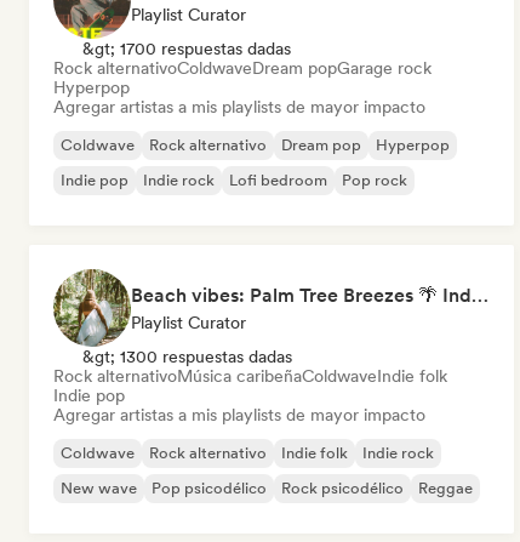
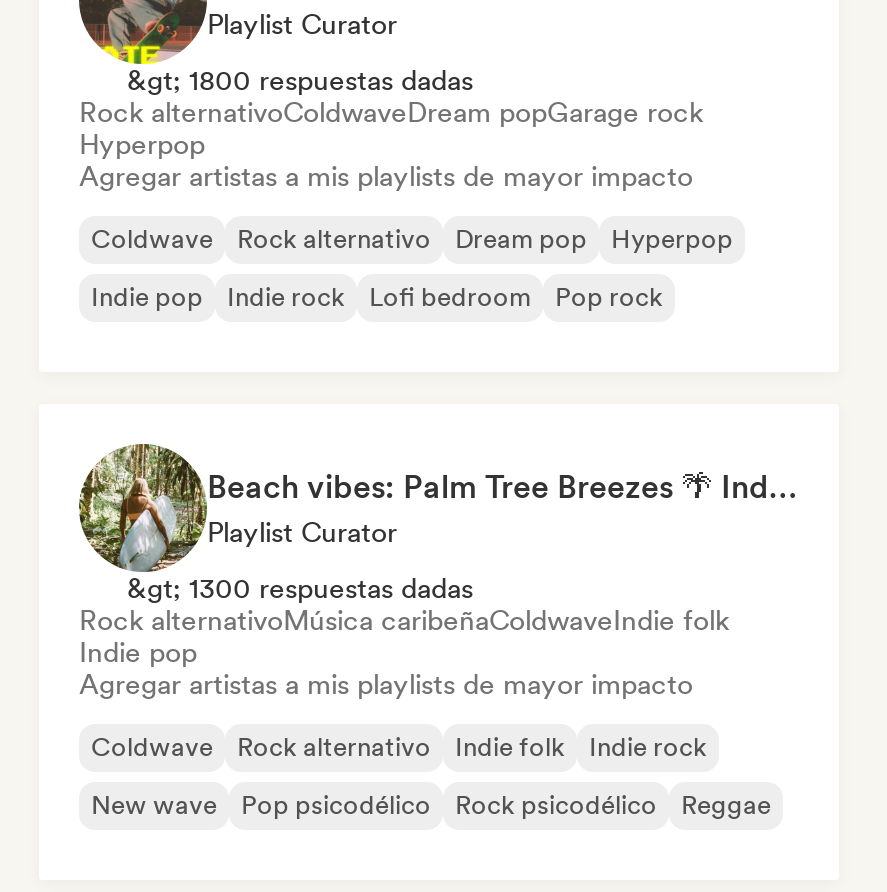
- &gt; 1700 respuestas dadas
+ &gt; 1800 respuestas dadas
